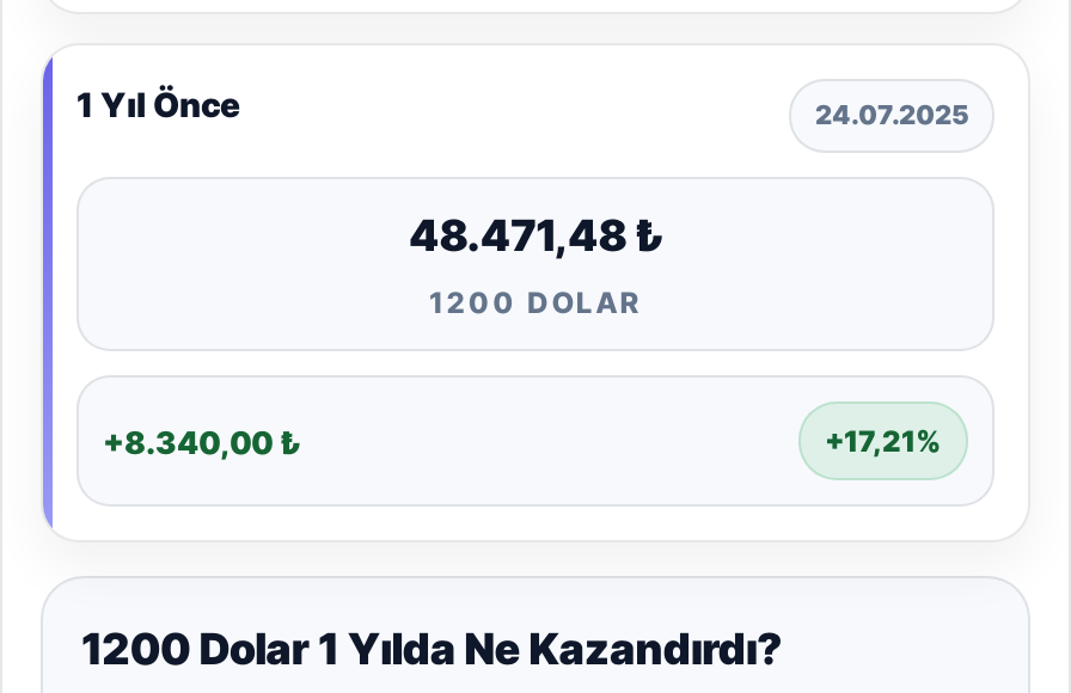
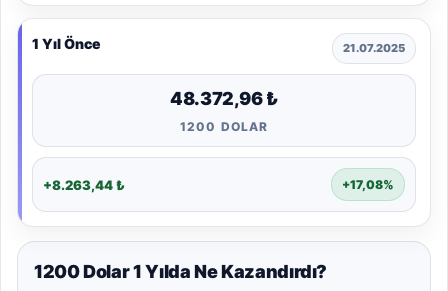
- 24.07.2025
+ 21.07.2025

- 48.471,48 ₺
+ 48.372,96 ₺

- +8.340,00 ₺
+ +8.263,44 ₺

- +17,21%
+ +17,08%
